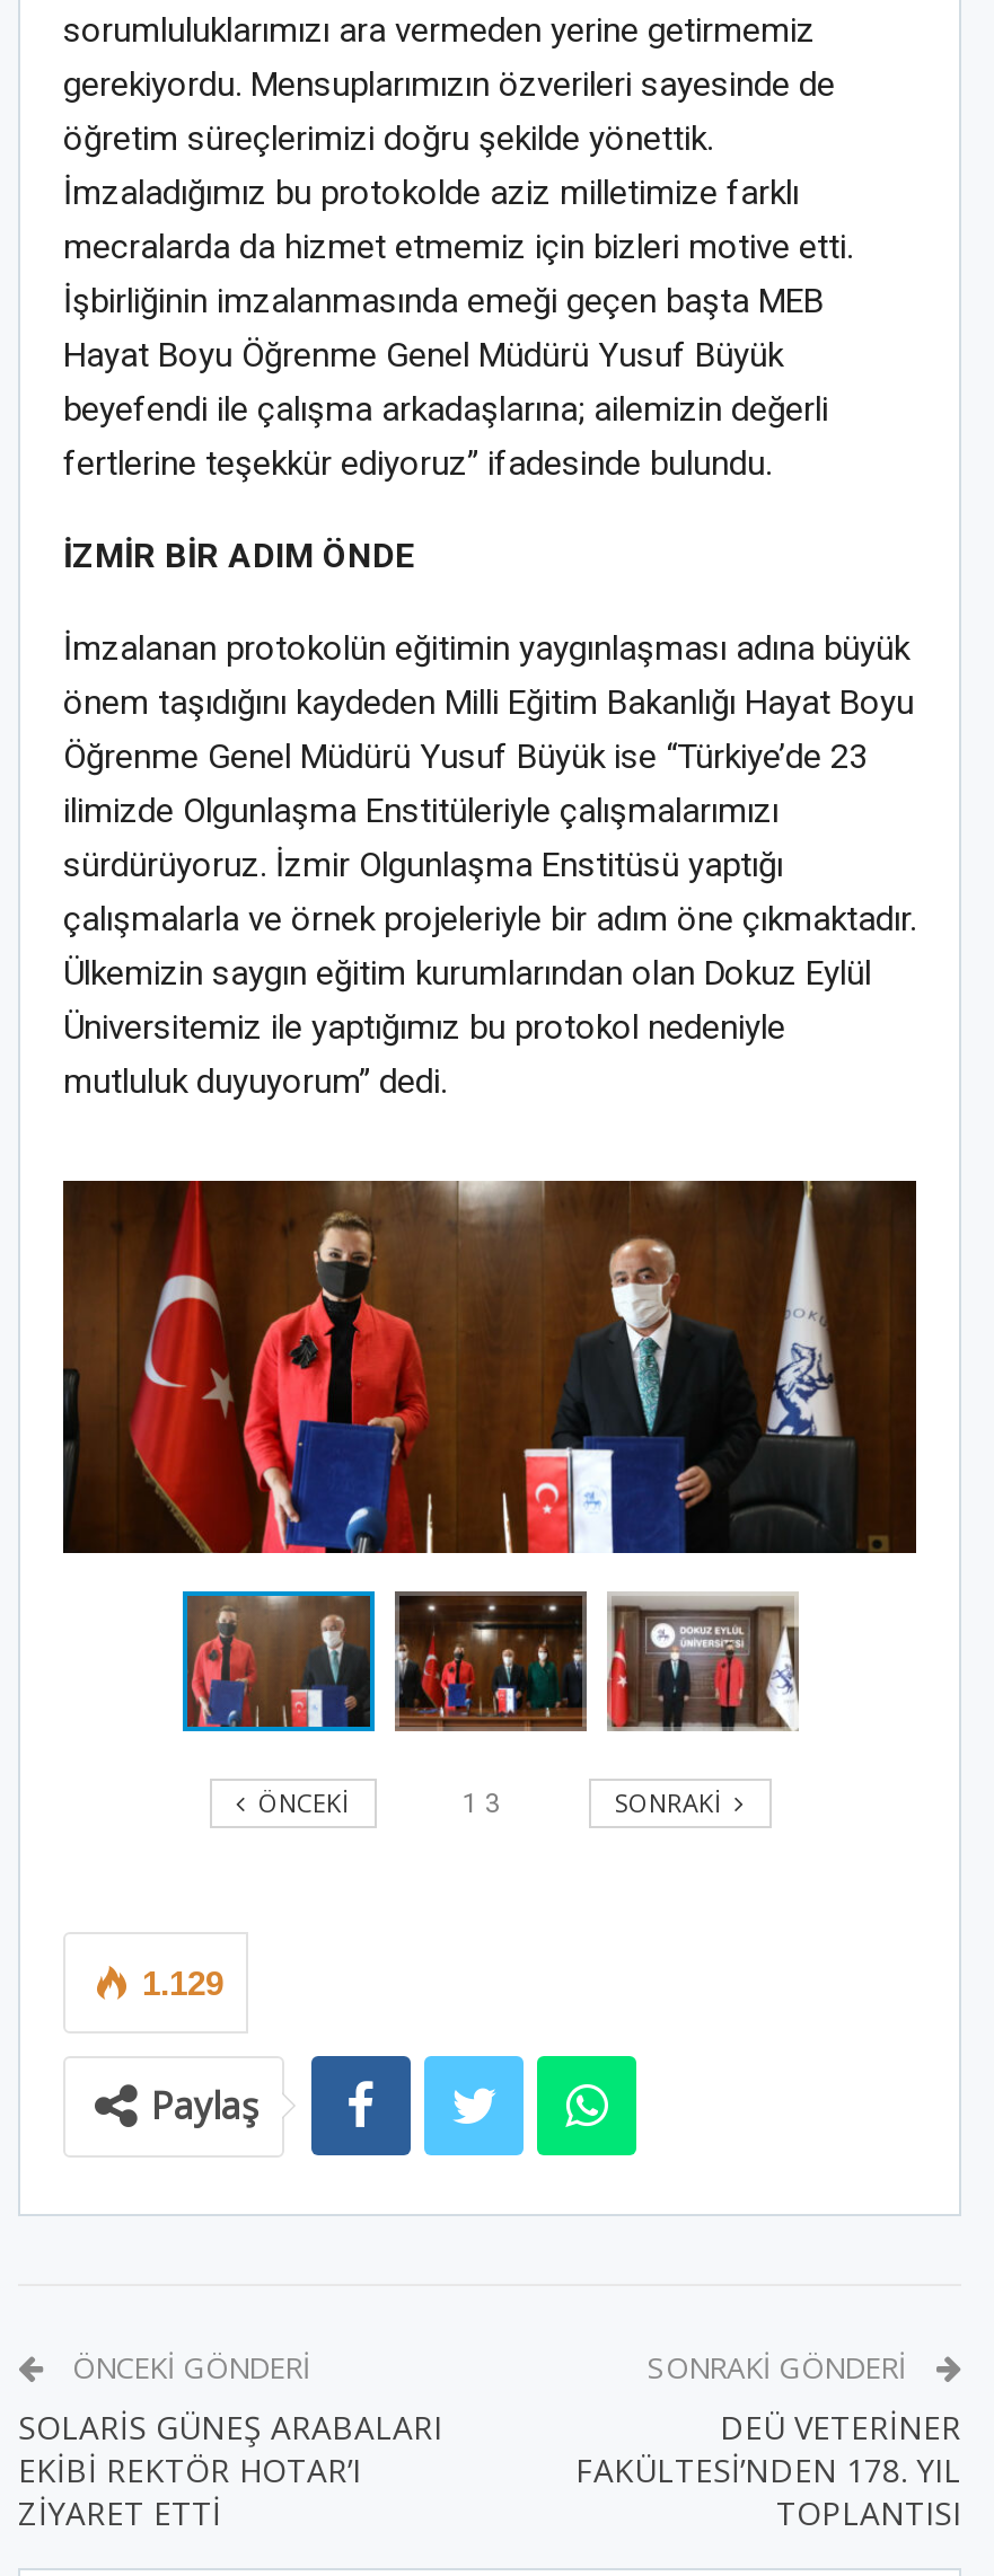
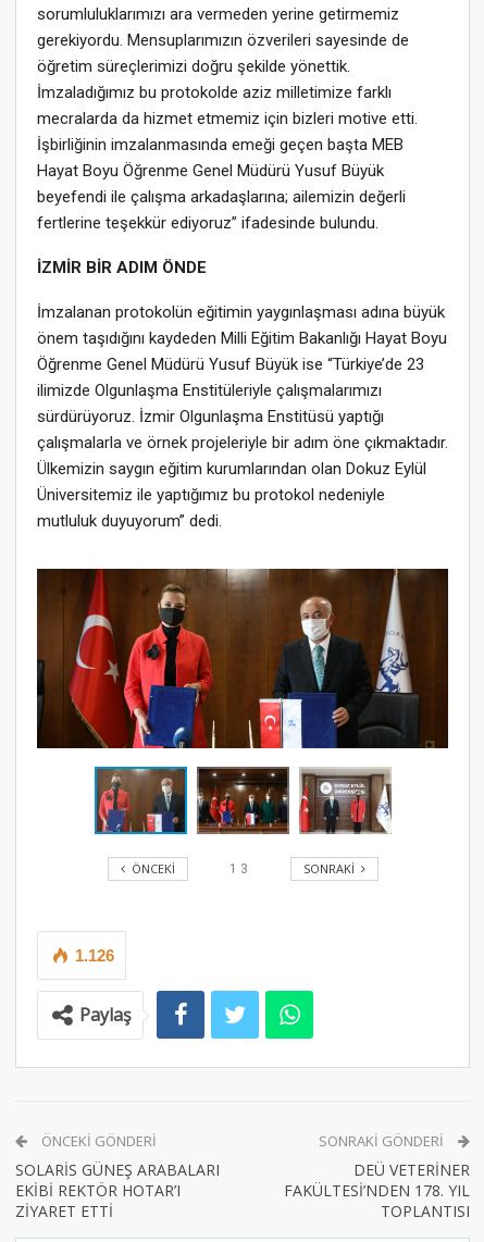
- 1.129
+ 1.126
